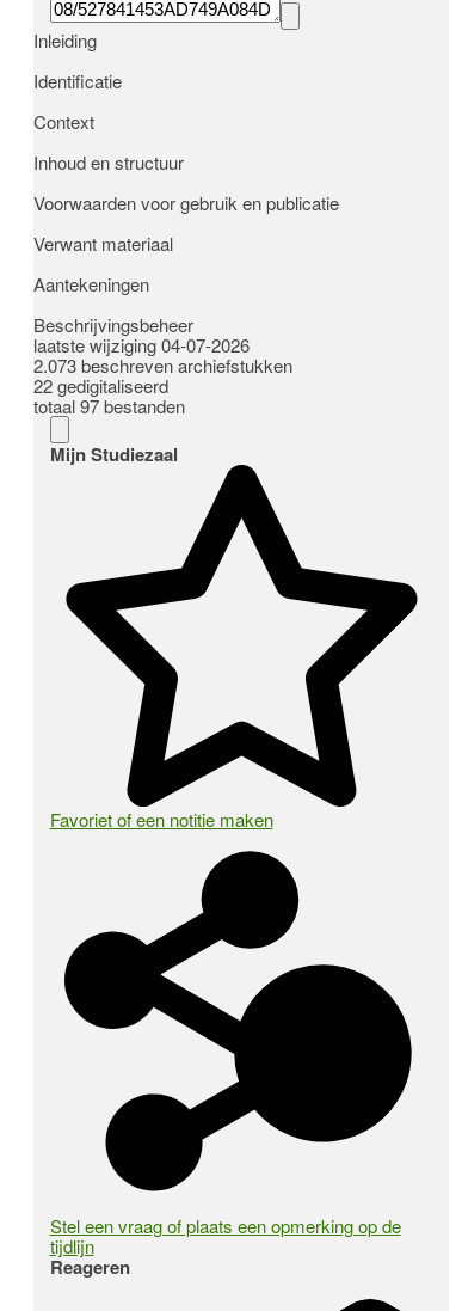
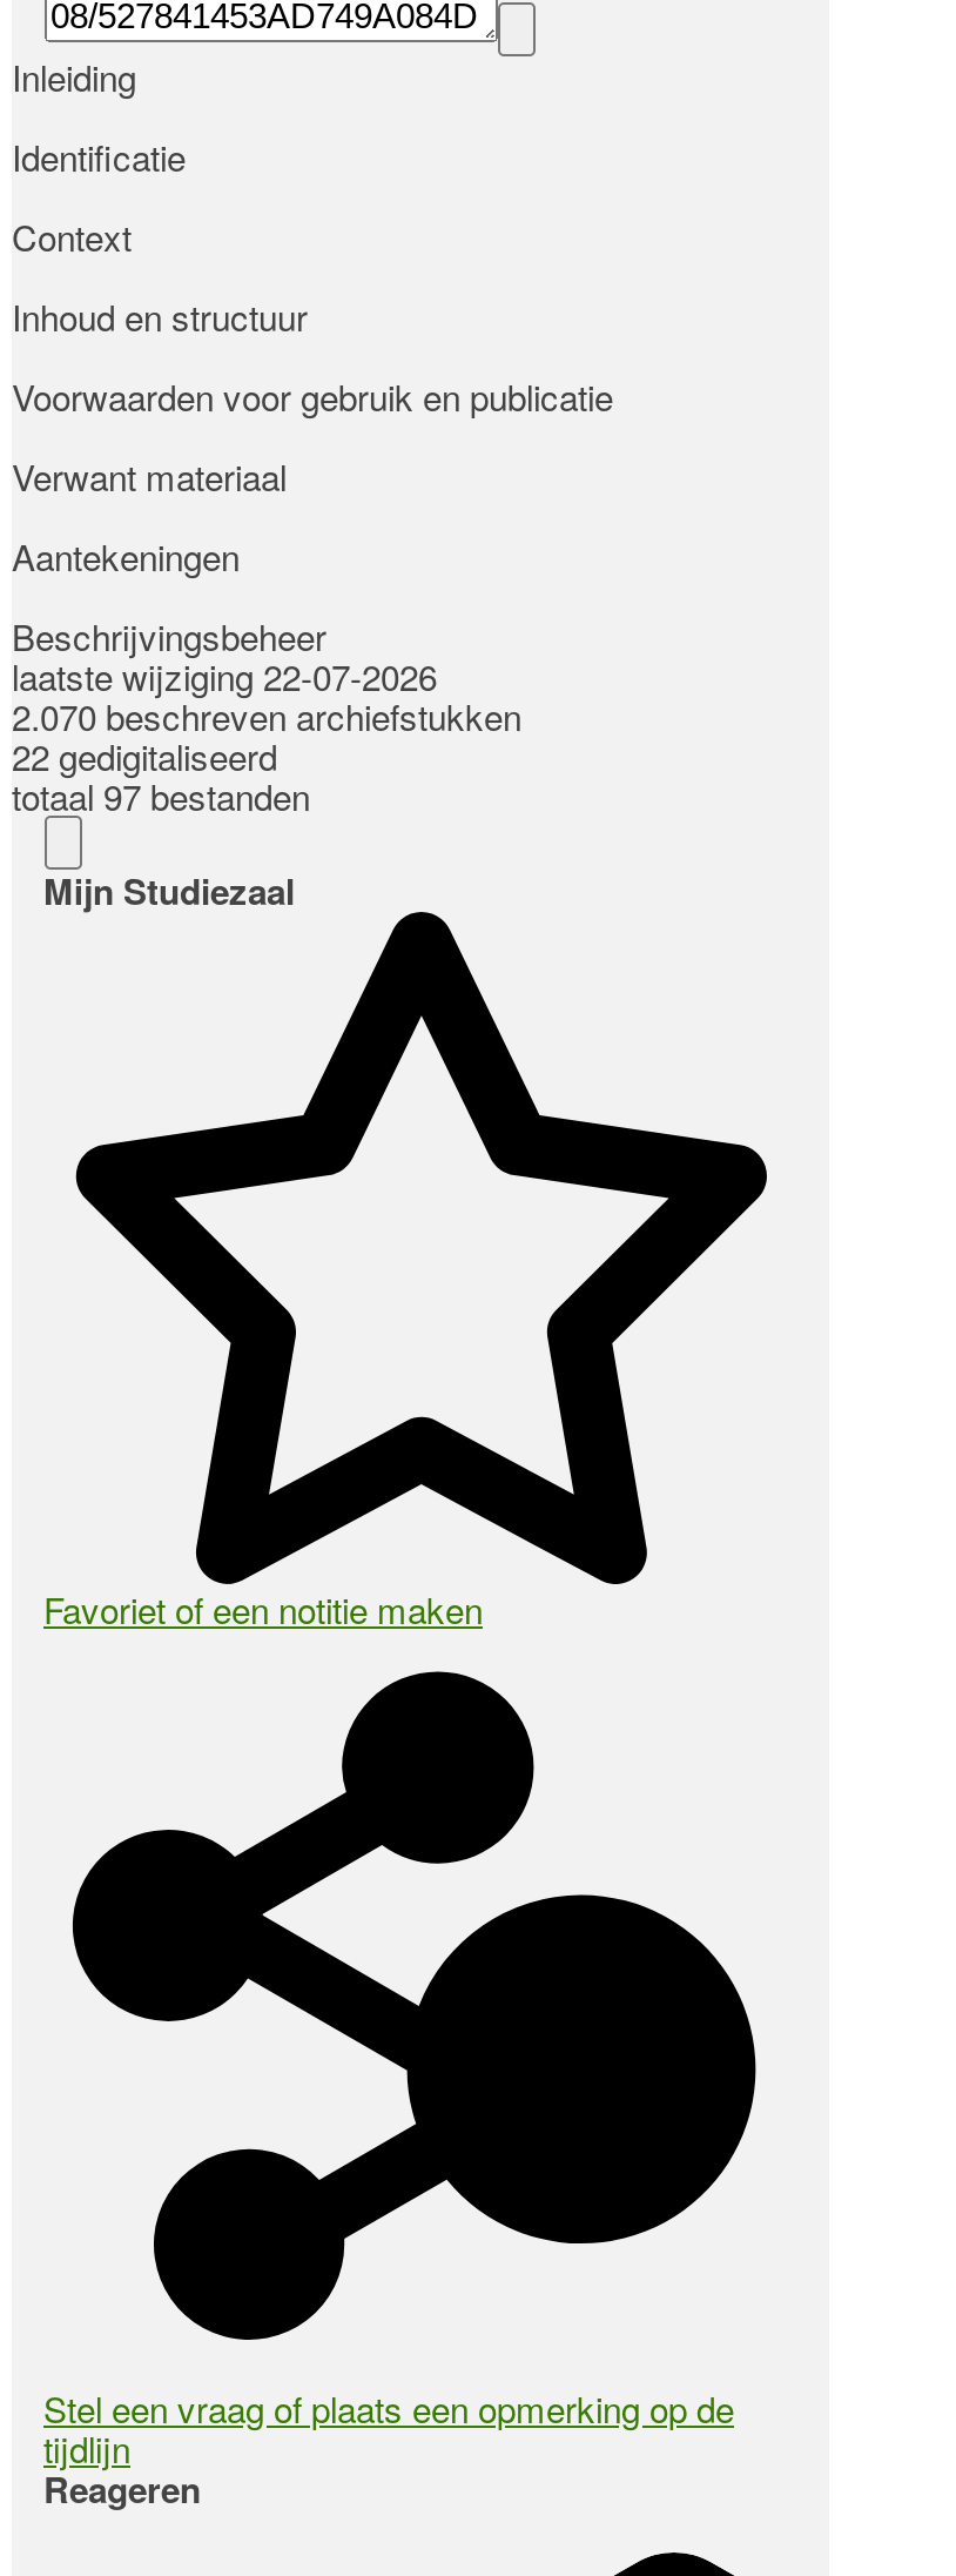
- laatste wijziging 04-07-2026
+ laatste wijziging 22-07-2026

- 2.073 beschreven archiefstukken
+ 2.070 beschreven archiefstukken
